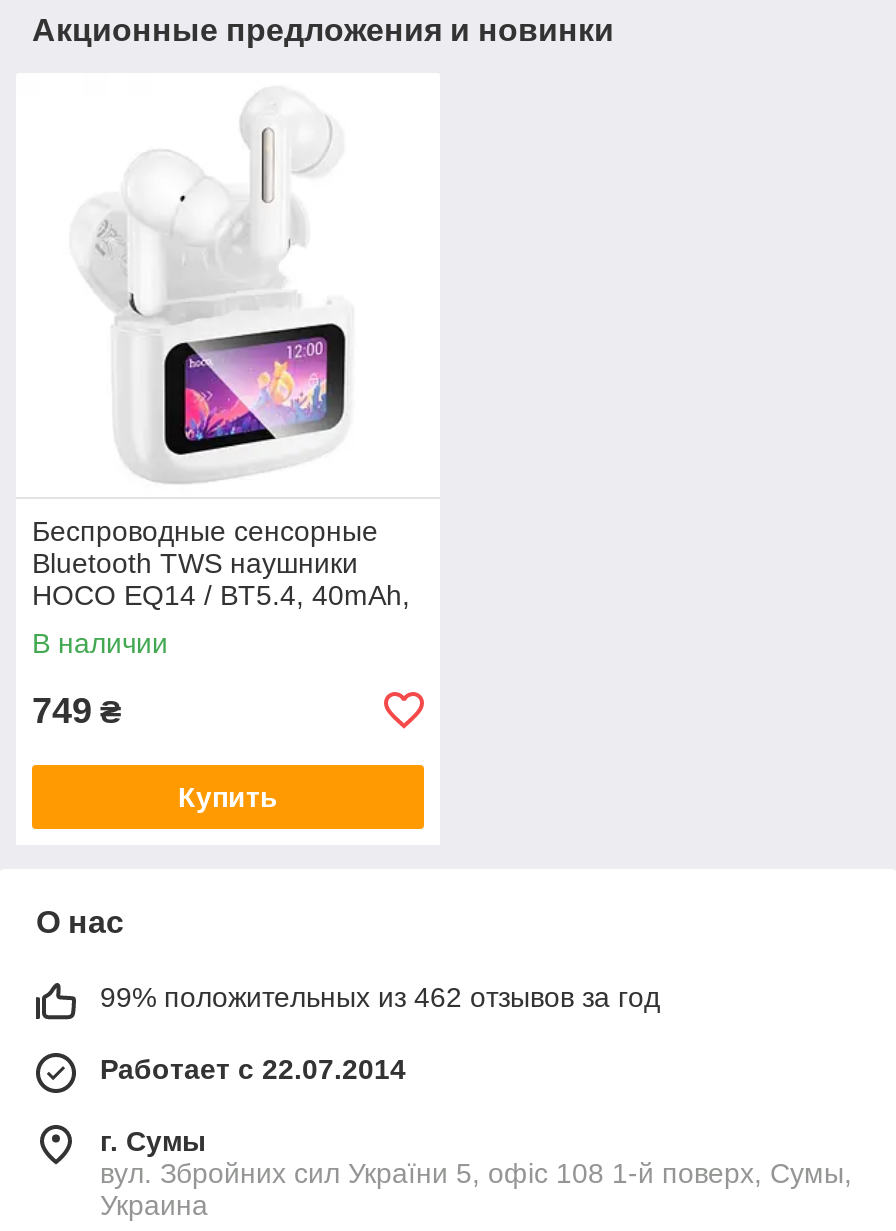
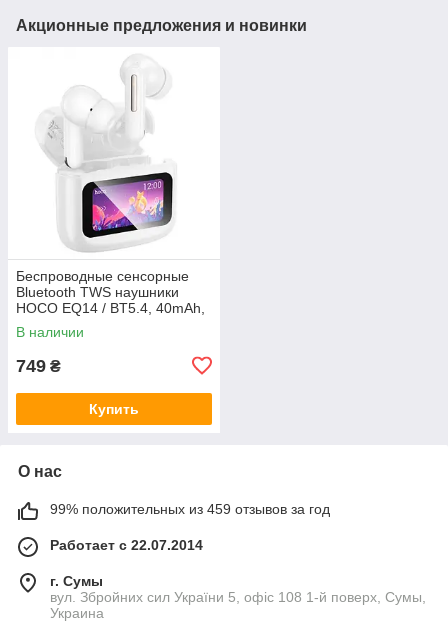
- 99% положительных из 462 отзывов за год
+ 99% положительных из 459 отзывов за год
